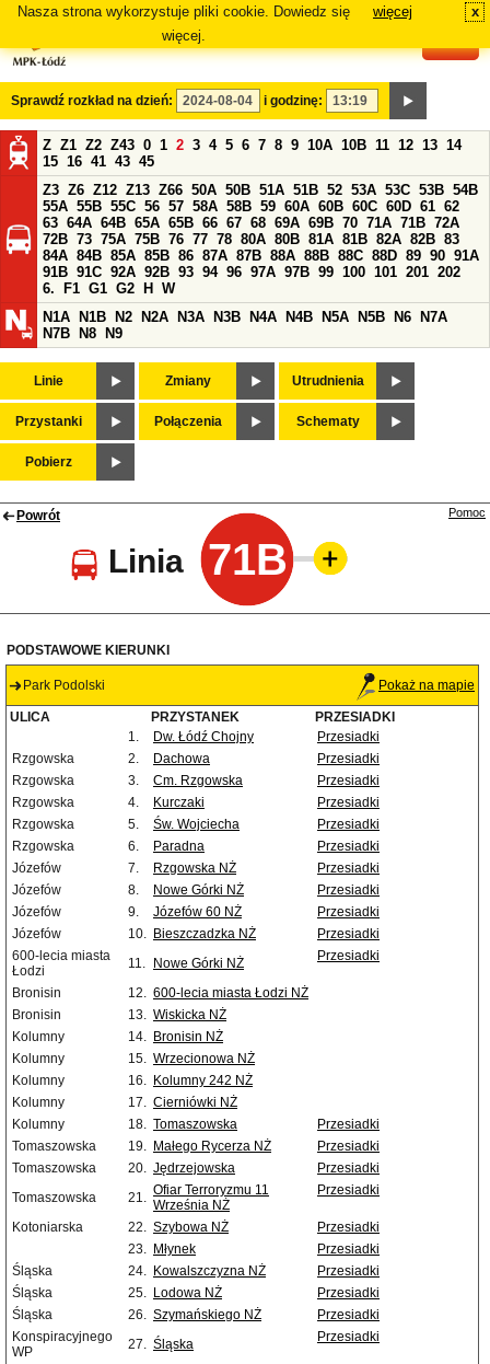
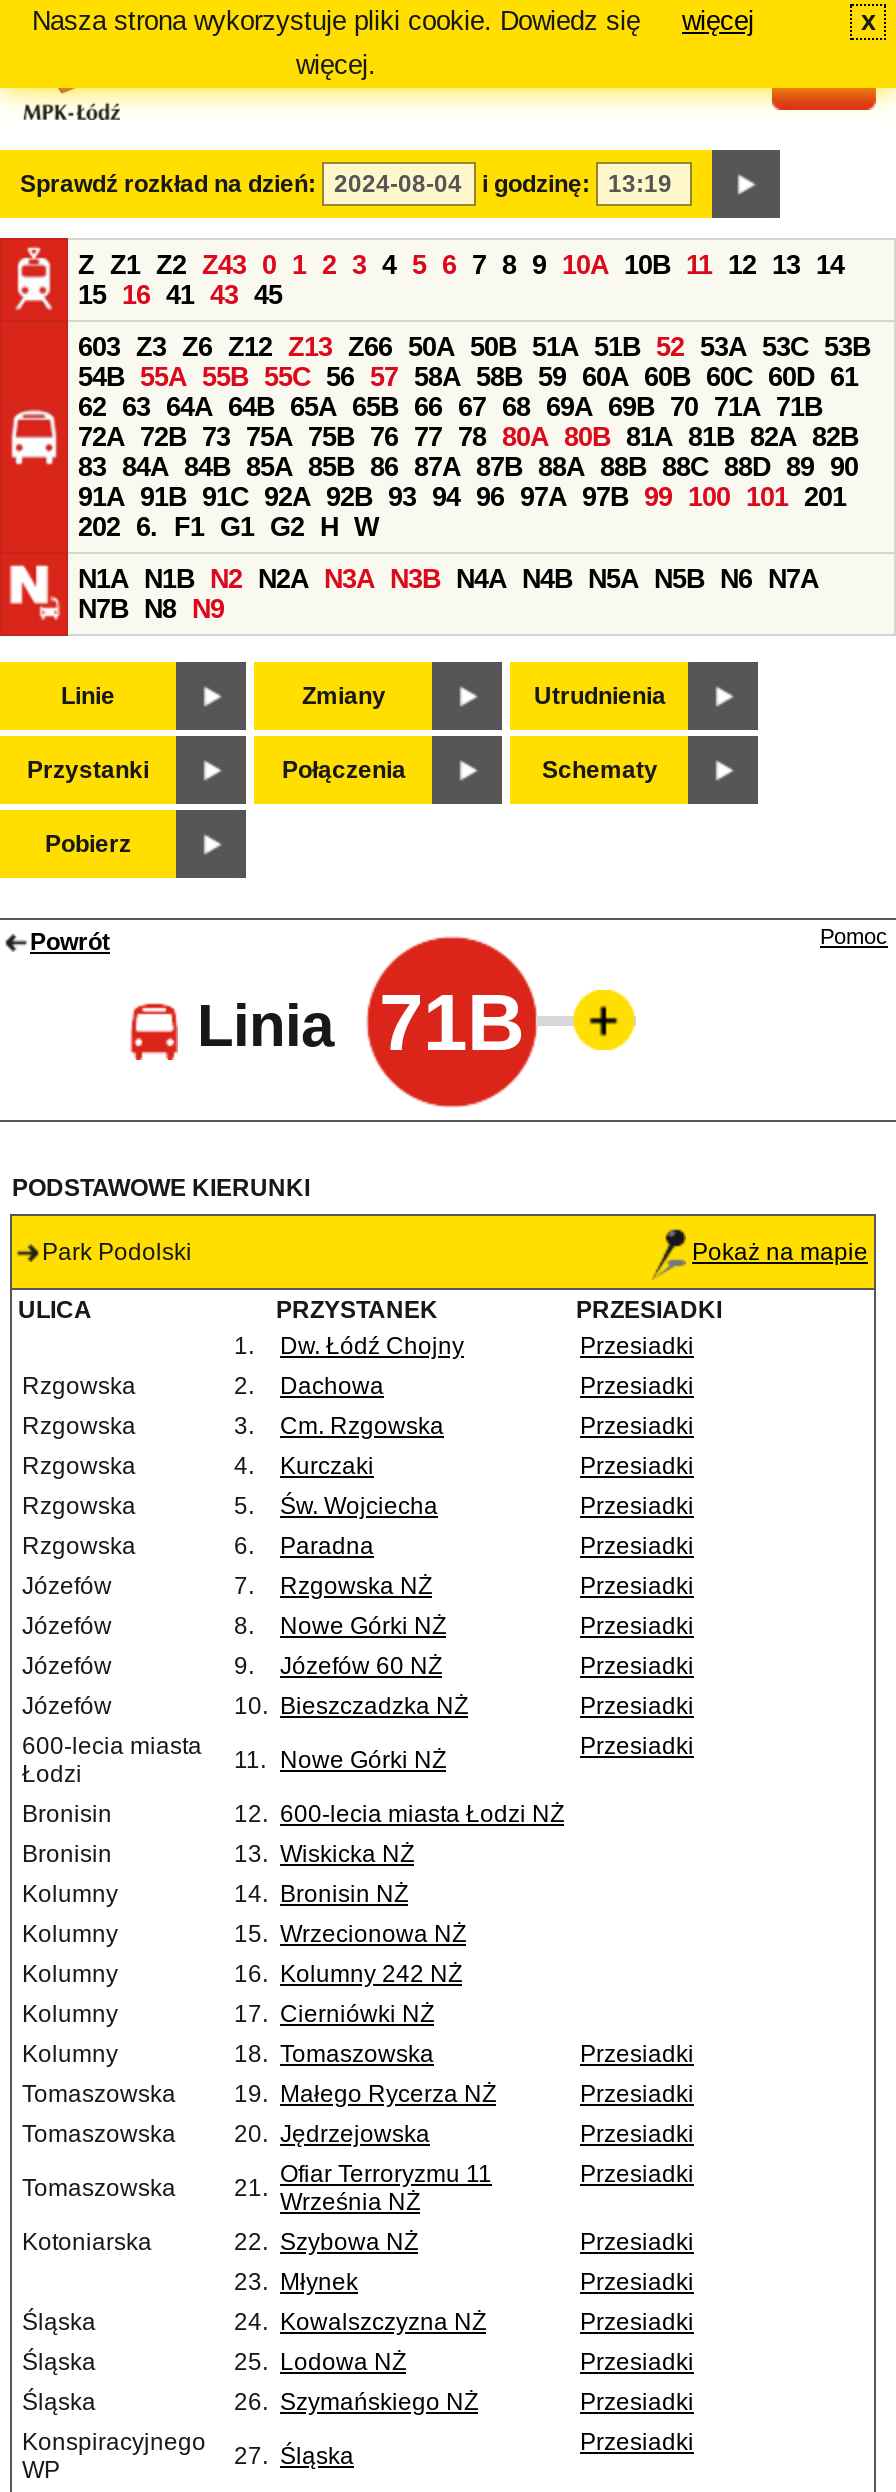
- Z3 Z6 Z12 Z13 Z66 50A 50B 51A 51B 52 53A 53C 53B 54B
- 55A 55B 55C 56 57 58A 58B 59 60A 60B 60C 60D 61 62
- 63 64A 64B 65A 65B 66 67 68 69A 69B 70 71A 71B 72A
- 72B 73 75A 75B 76 77 78 80A 80B 81A 81B 82A 82B 83
- 84A 84B 85A 85B 86 87A 87B 88A 88B 88C 88D 89 90 91A
- 91B 91C 92A 92B 93 94 96 97A 97B 99 100 101 201 202
- 6. F1 G1 G2 H W
+ 603 Z3 Z6 Z12 Z13 Z66 50A 50B 51A 51B 52 53A 53C 53B
+ 54B 55A 55B 55C 56 57 58A 58B 59 60A 60B 60C 60D 61
+ 62 63 64A 64B 65A 65B 66 67 68 69A 69B 70 71A 71B
+ 72A 72B 73 75A 75B 76 77 78 80A 80B 81A 81B 82A 82B
+ 83 84A 84B 85A 85B 86 87A 87B 88A 88B 88C 88D 89 90
+ 91A 91B 91C 92A 92B 93 94 96 97A 97B 99 100 101 201
+ 202 6. F1 G1 G2 H W
